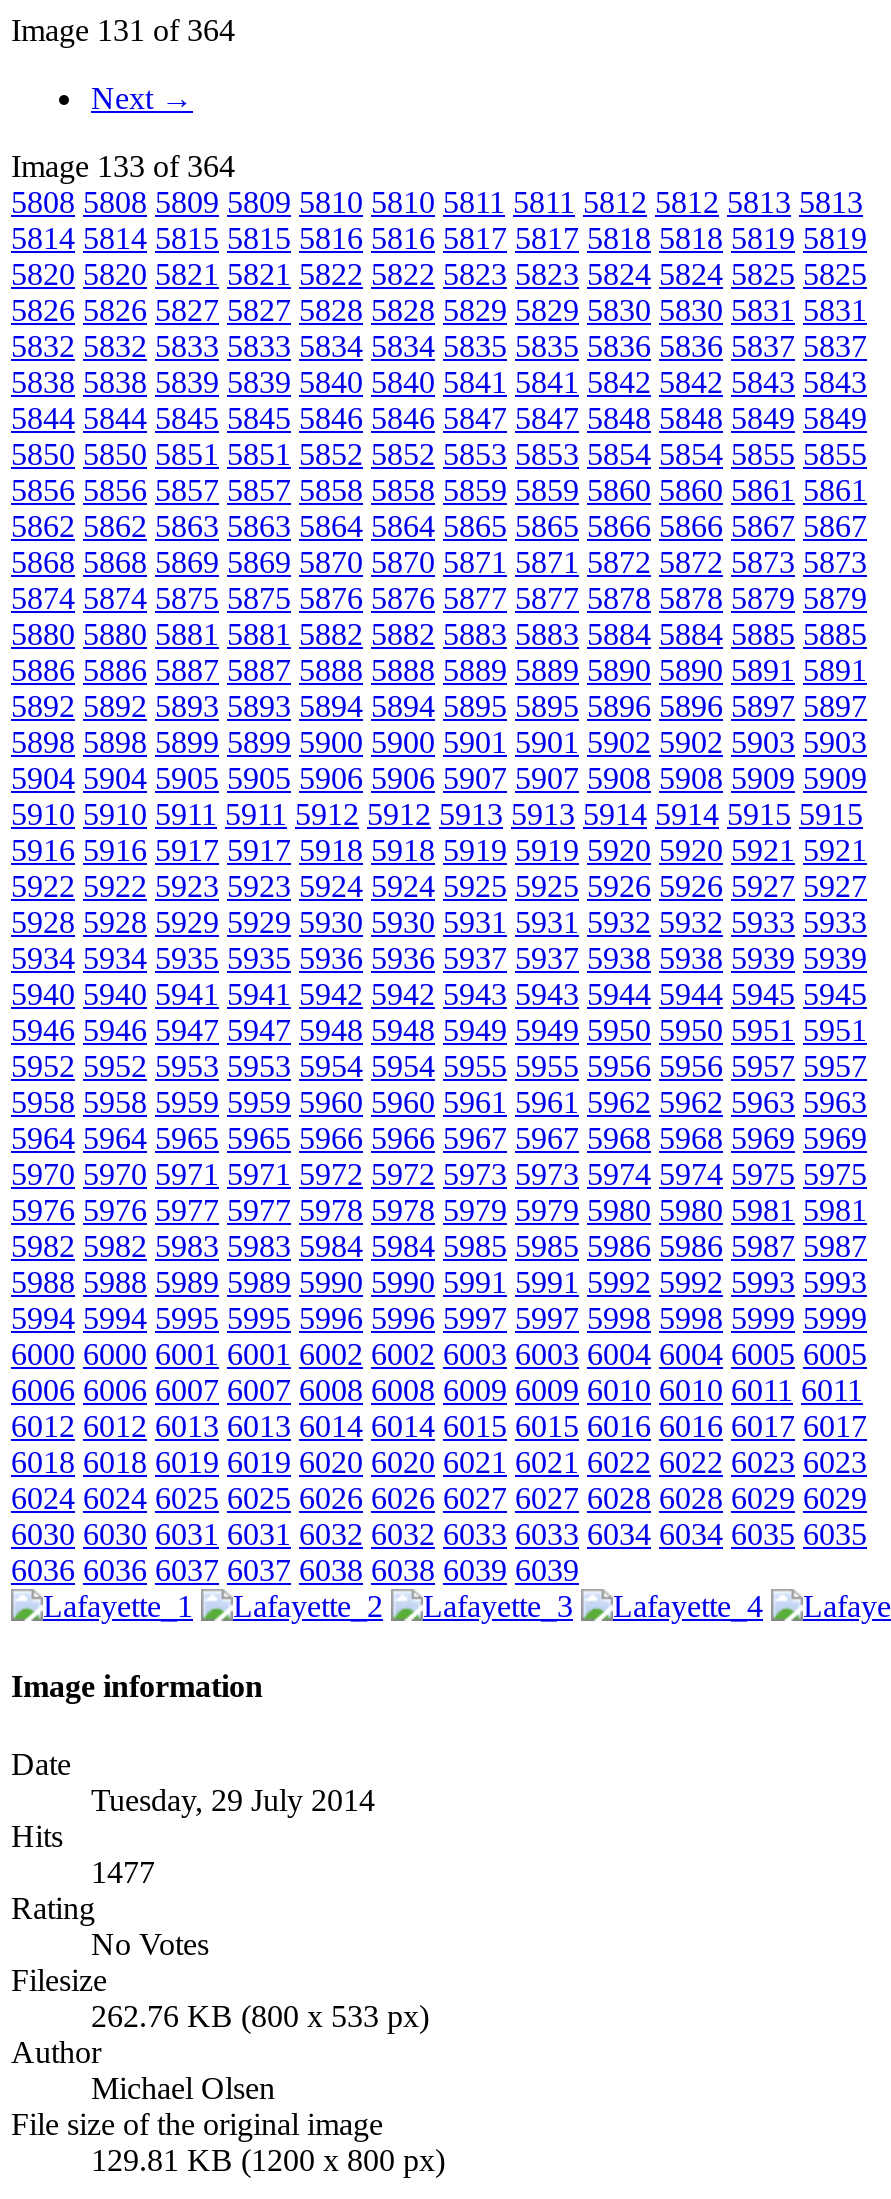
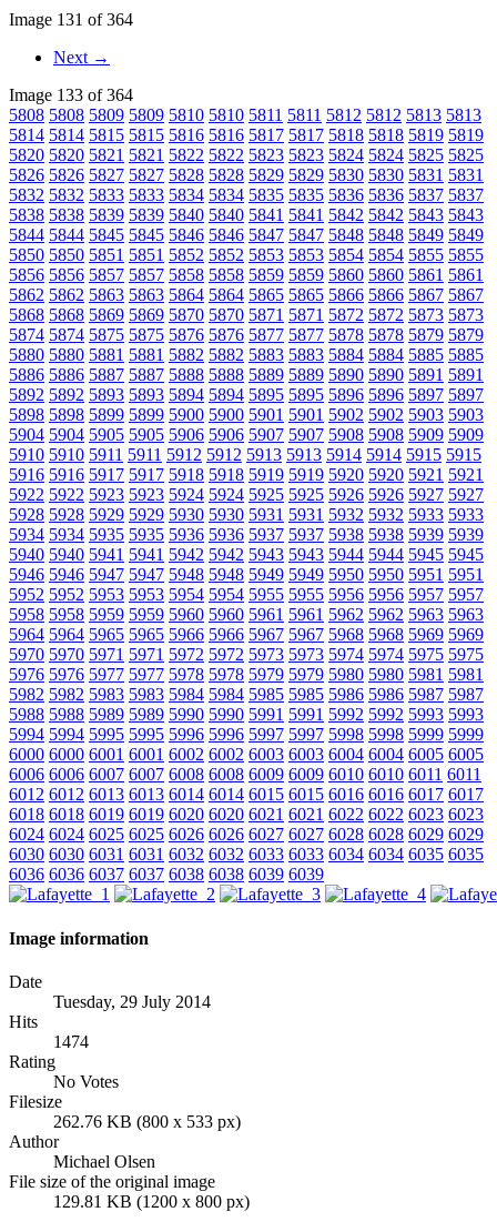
- 1477
+ 1474
